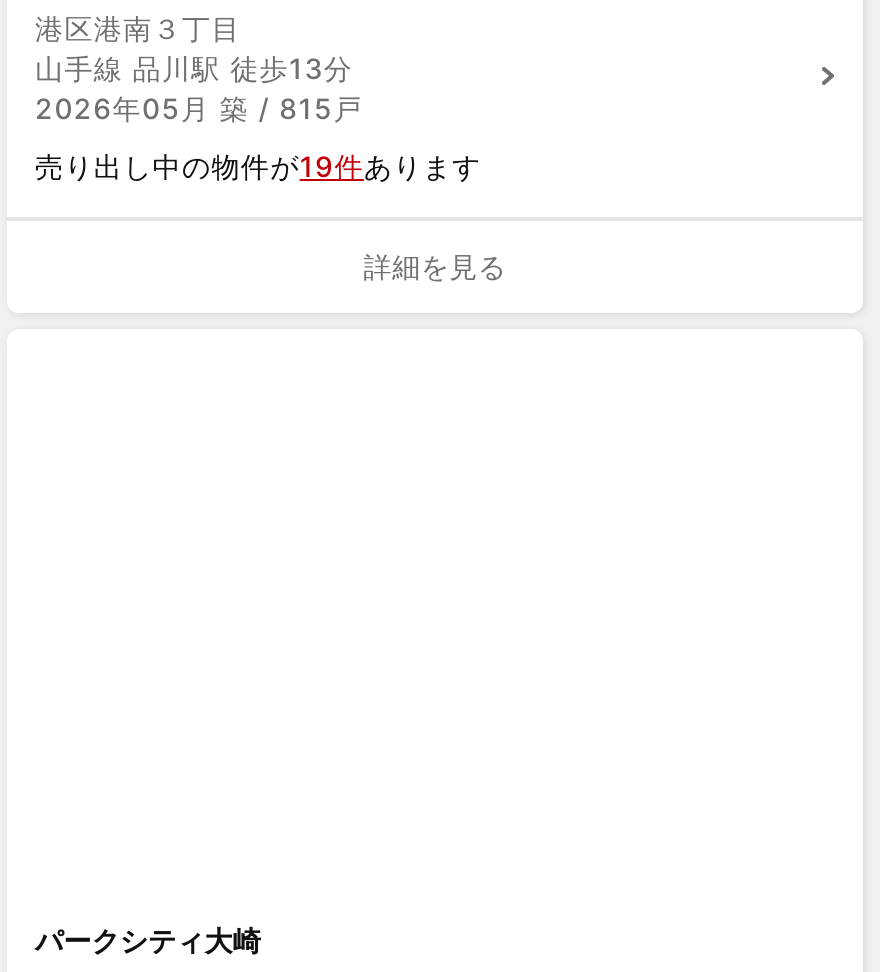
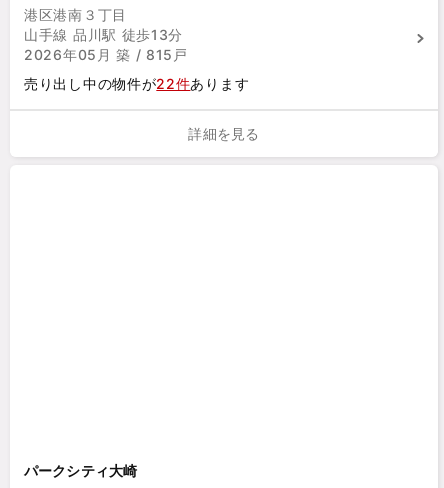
- 売り出し中の物件が19件あります
+ 売り出し中の物件が22件あります
